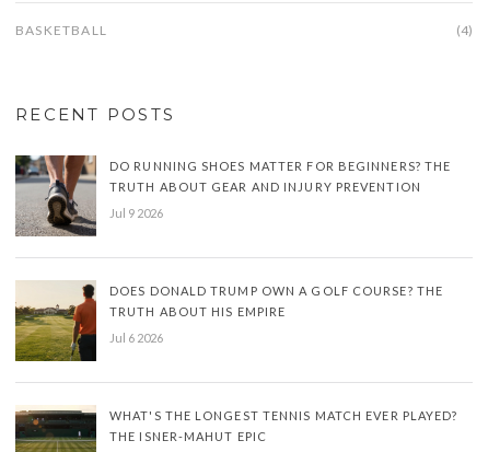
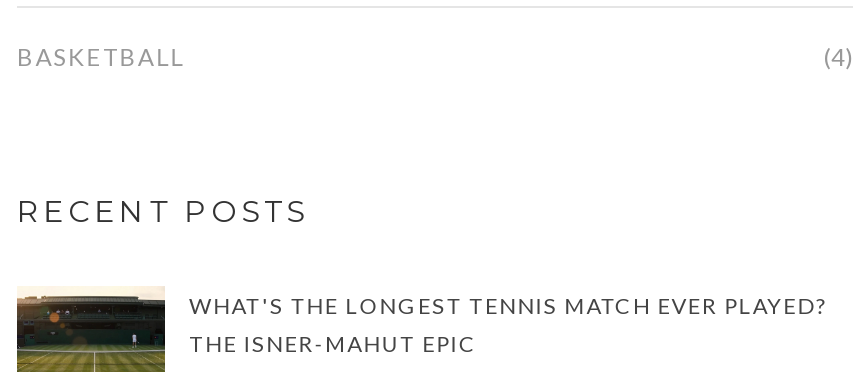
- [image]
- DO RUNNING SHOES MATTER FOR BEGINNERS? THE
- TRUTH ABOUT GEAR AND INJURY PREVENTION
- Jul 9 2026

- [image]
- DOES DONALD TRUMP OWN A GOLF COURSE? THE
- TRUTH ABOUT HIS EMPIRE
- Jul 6 2026
